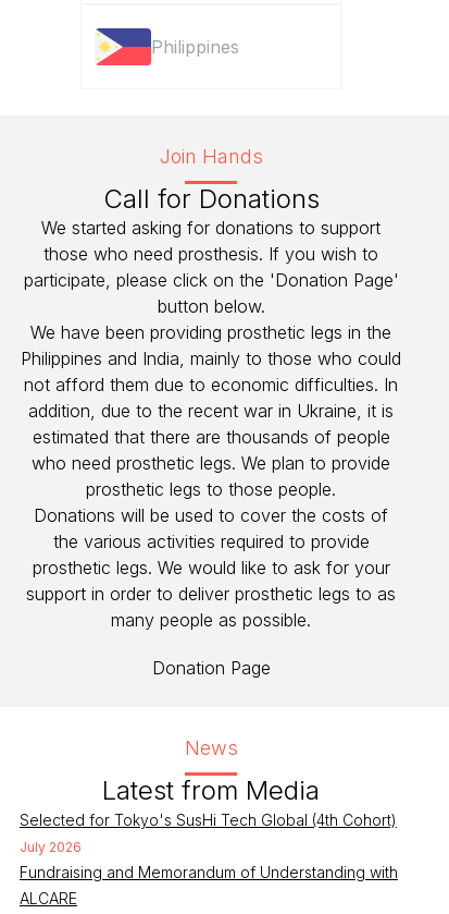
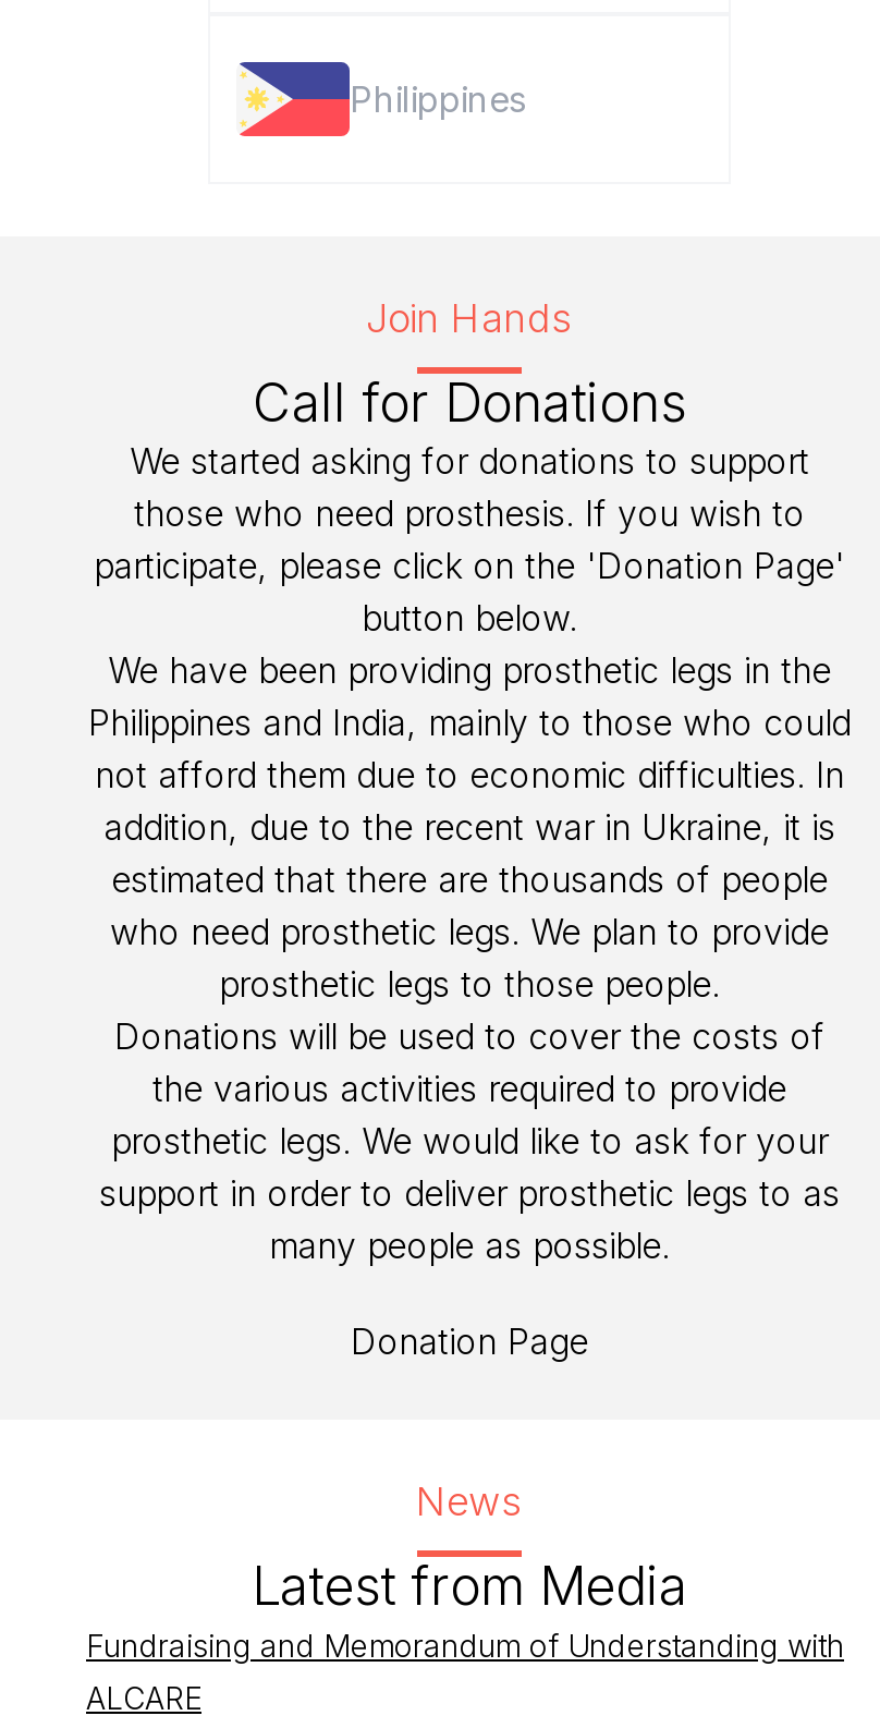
- Selected for Tokyo's SusHi Tech Global (4th Cohort)
- July 2026
